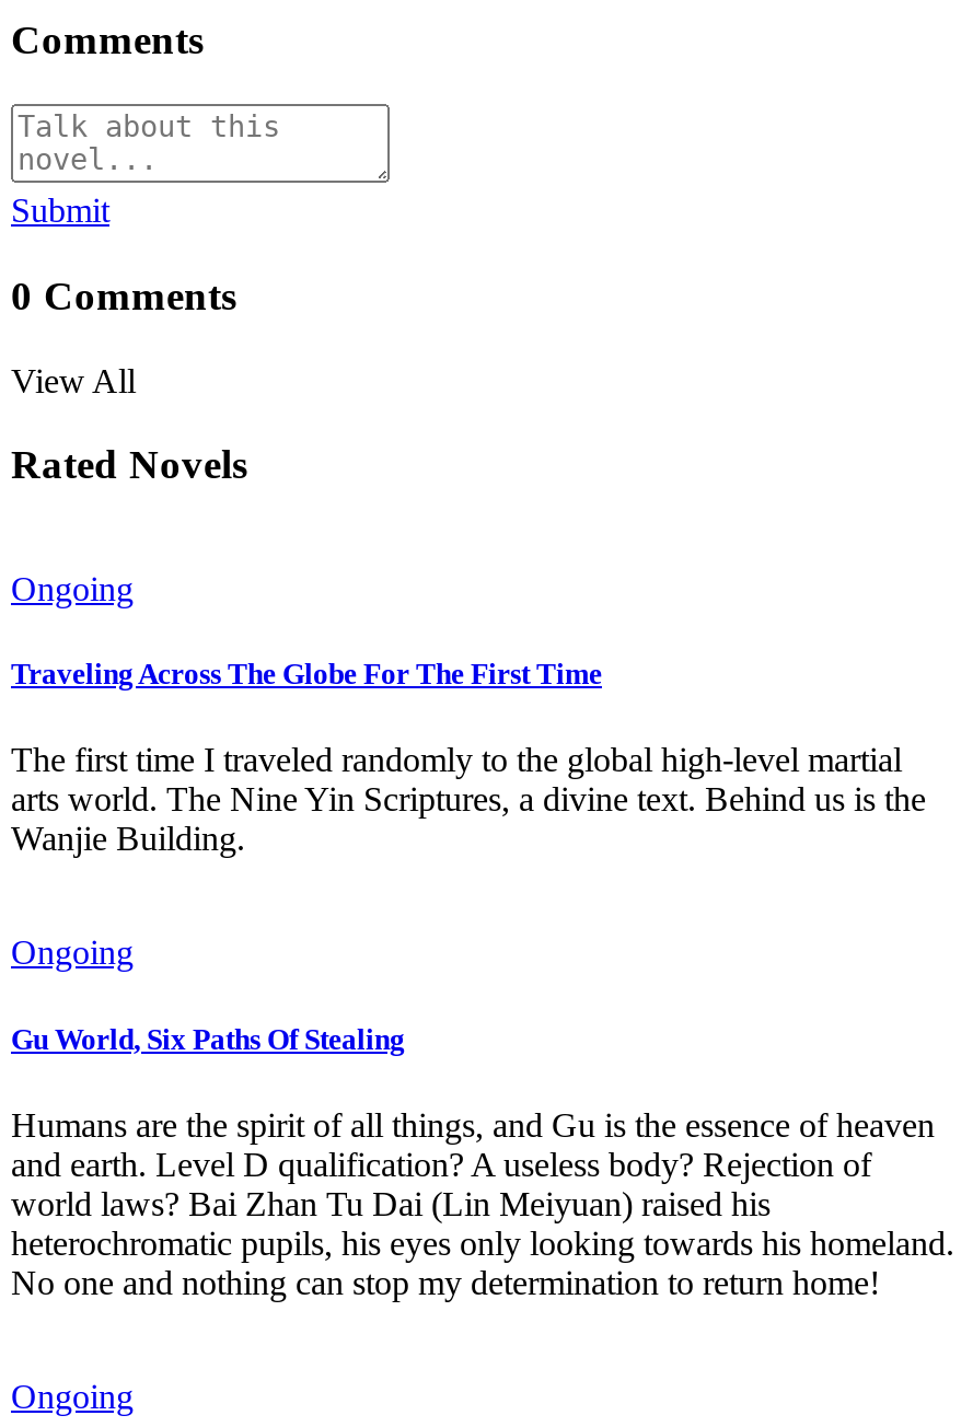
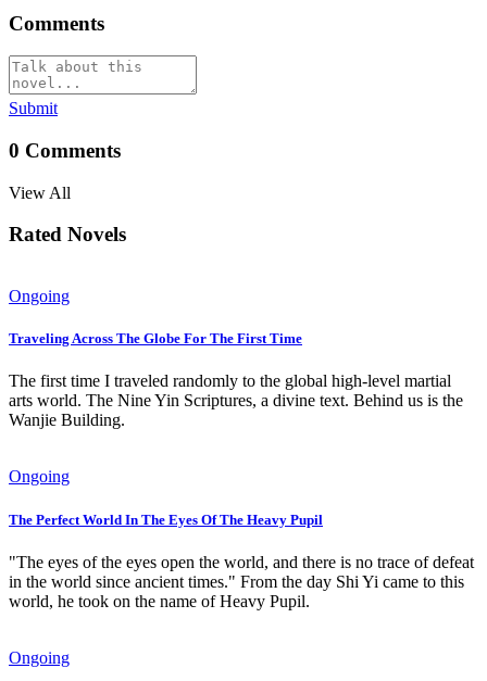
- Gu World, Six Paths Of Stealing
+ The Perfect World In The Eyes Of The Heavy Pupil

- Humans are the spirit of all things, and Gu is the essence of heaven
- and earth. Level D qualification? A useless body? Rejection of
- world laws? Bai Zhan Tu Dai (Lin Meiyuan) raised his
- heterochromatic pupils, his eyes only looking towards his homeland.
- No one and nothing can stop my determination to return home!
+ "The eyes of the eyes open the world, and there is no trace of defeat
+ in the world since ancient times." From the day Shi Yi came to this
+ world, he took on the name of Heavy Pupil.
